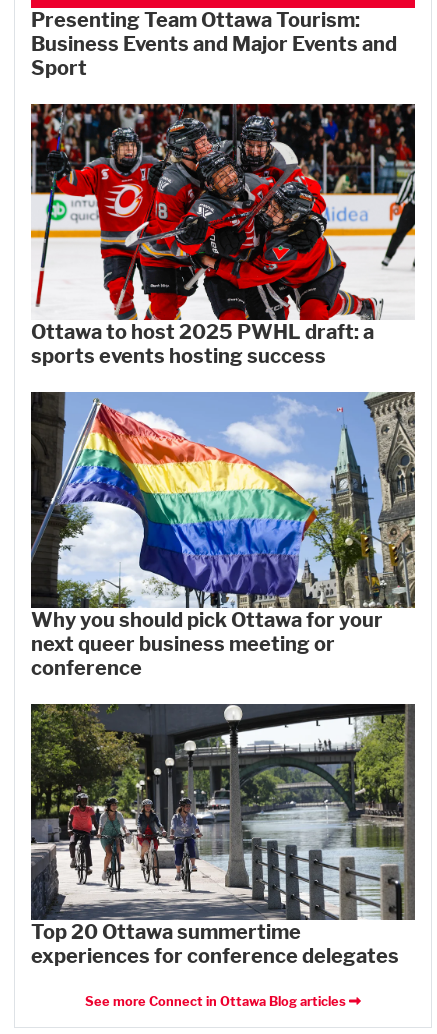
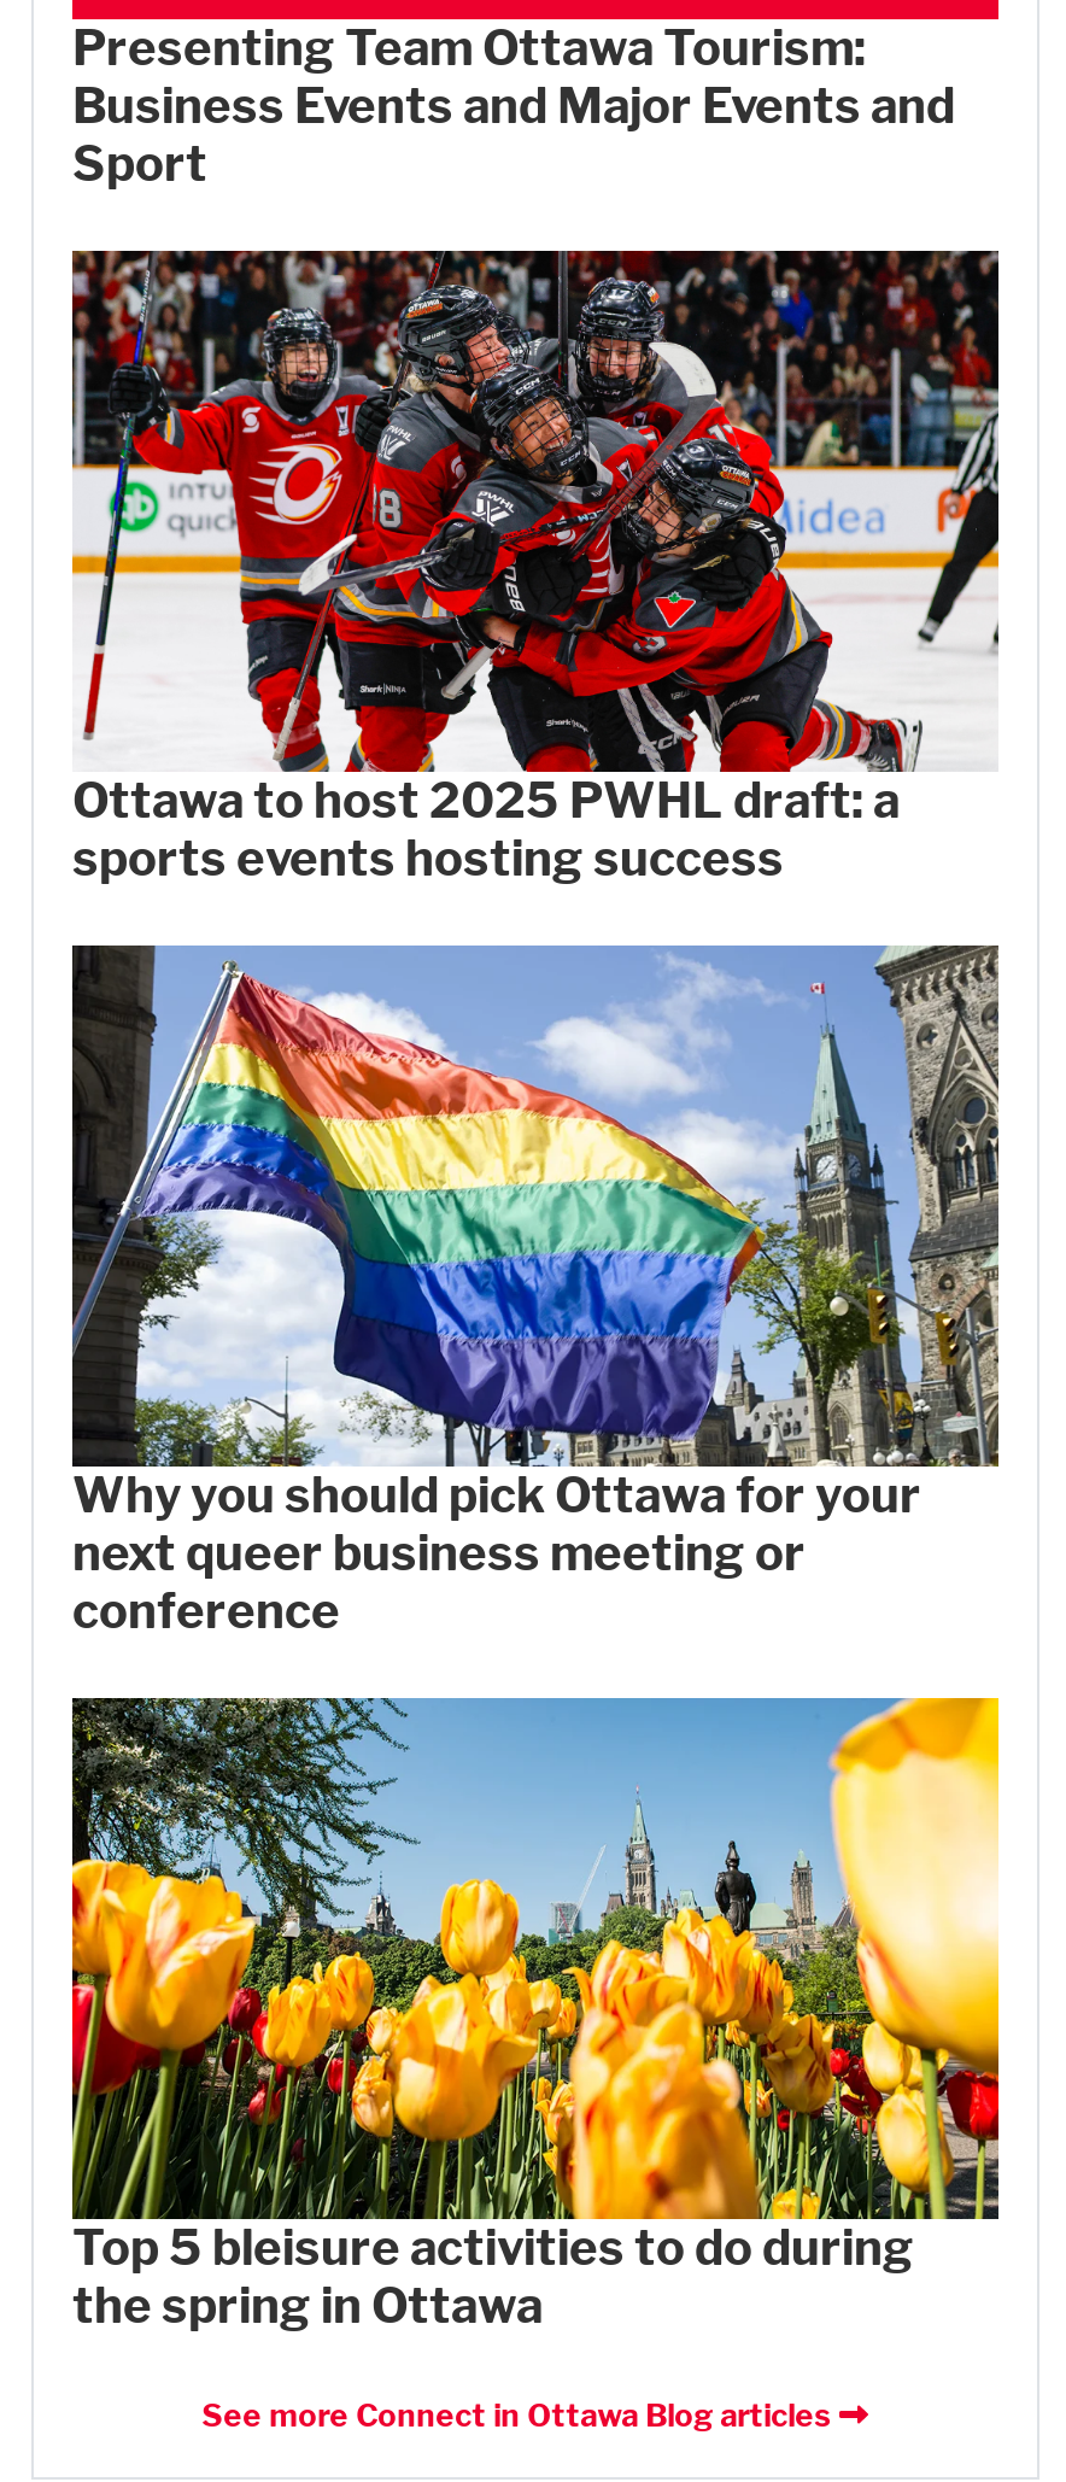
- [image]
- Top 20 Ottawa summertime
- experiences for conference delegates
+ [image]
+ Top 5 bleisure activities to do during
+ the spring in Ottawa
